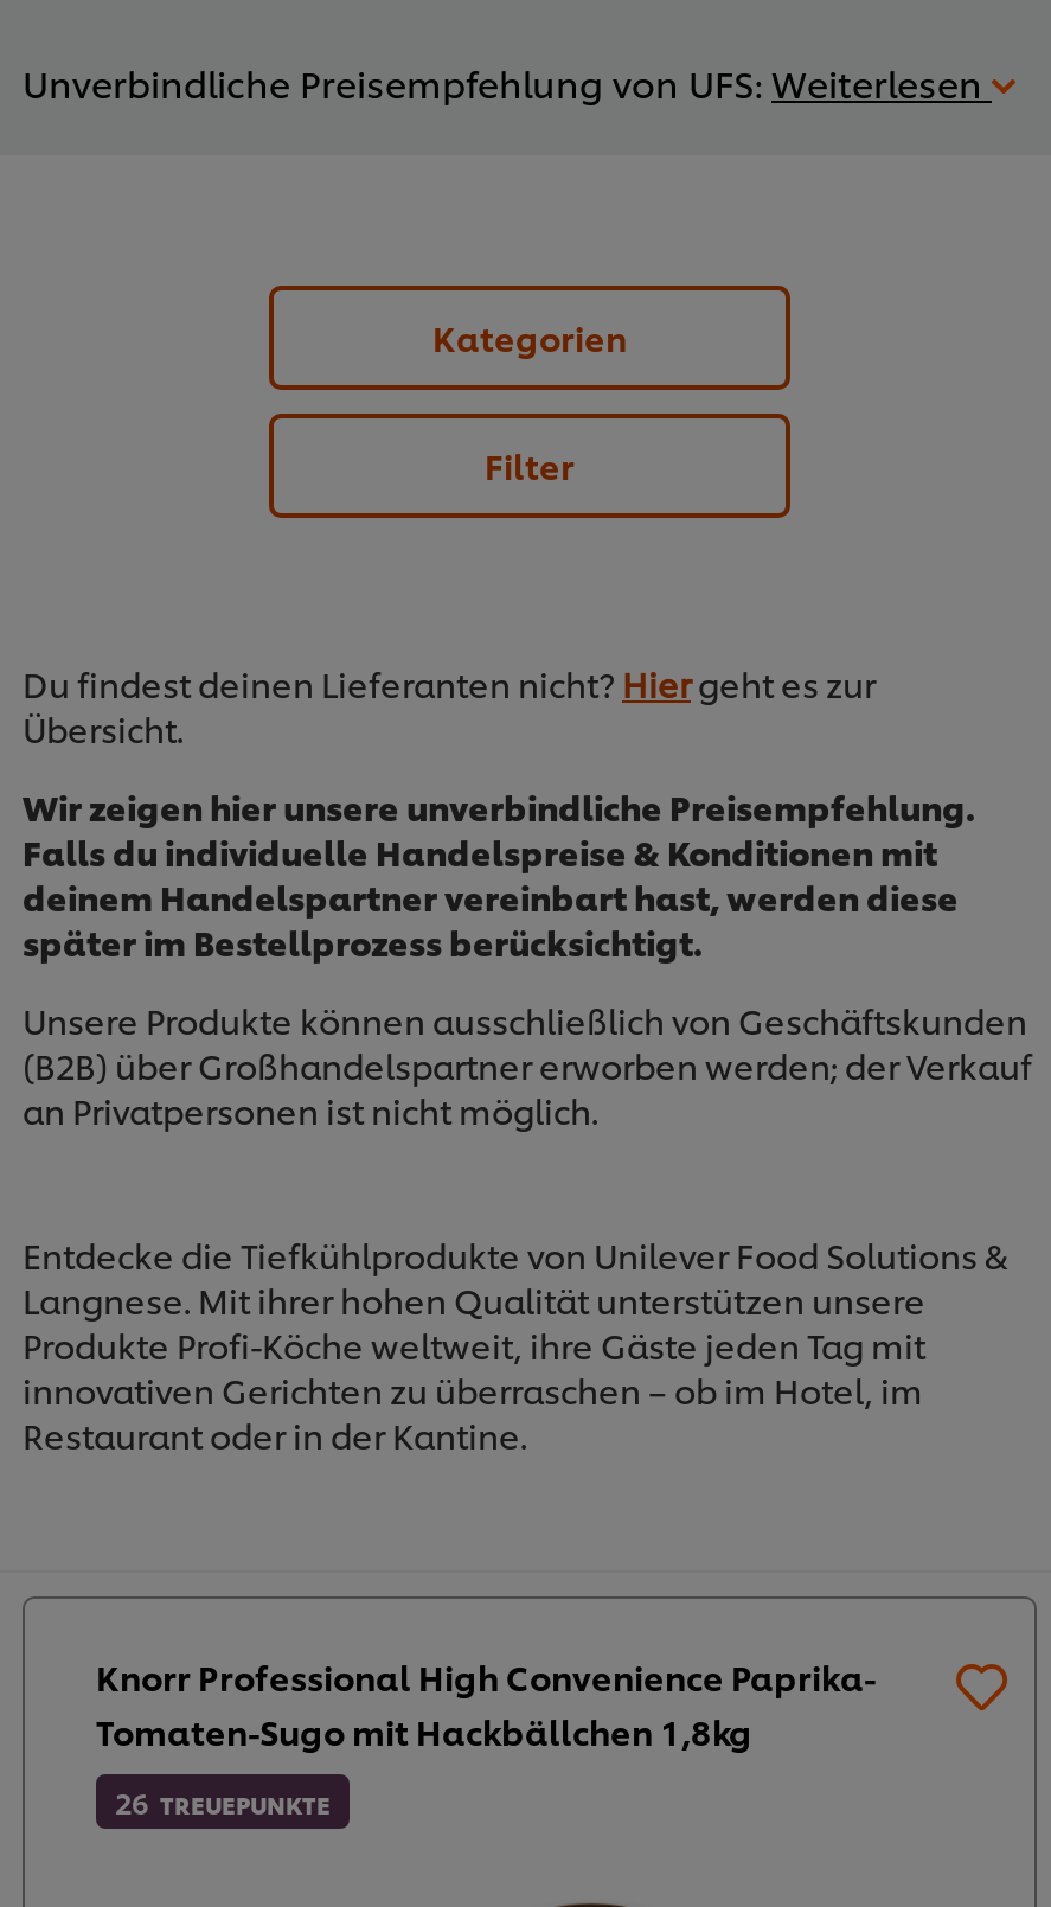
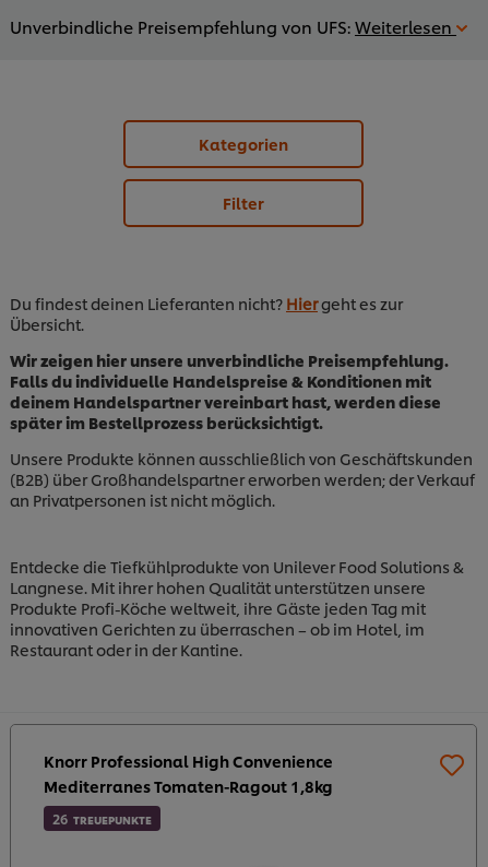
- Knorr Professional High Convenience Paprika-
- Tomaten-Sugo mit Hackbällchen 1,8kg
+ Knorr Professional High Convenience
+ Mediterranes Tomaten-Ragout 1,8kg
